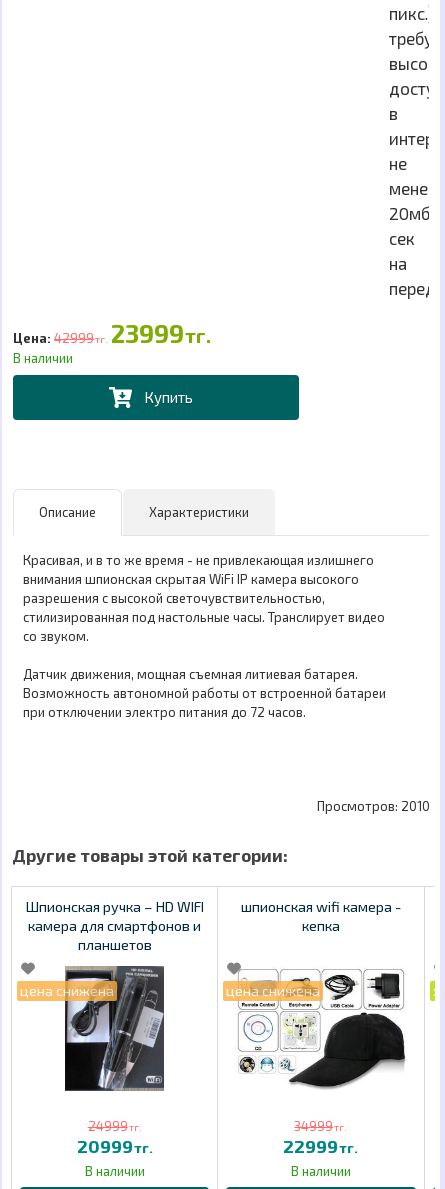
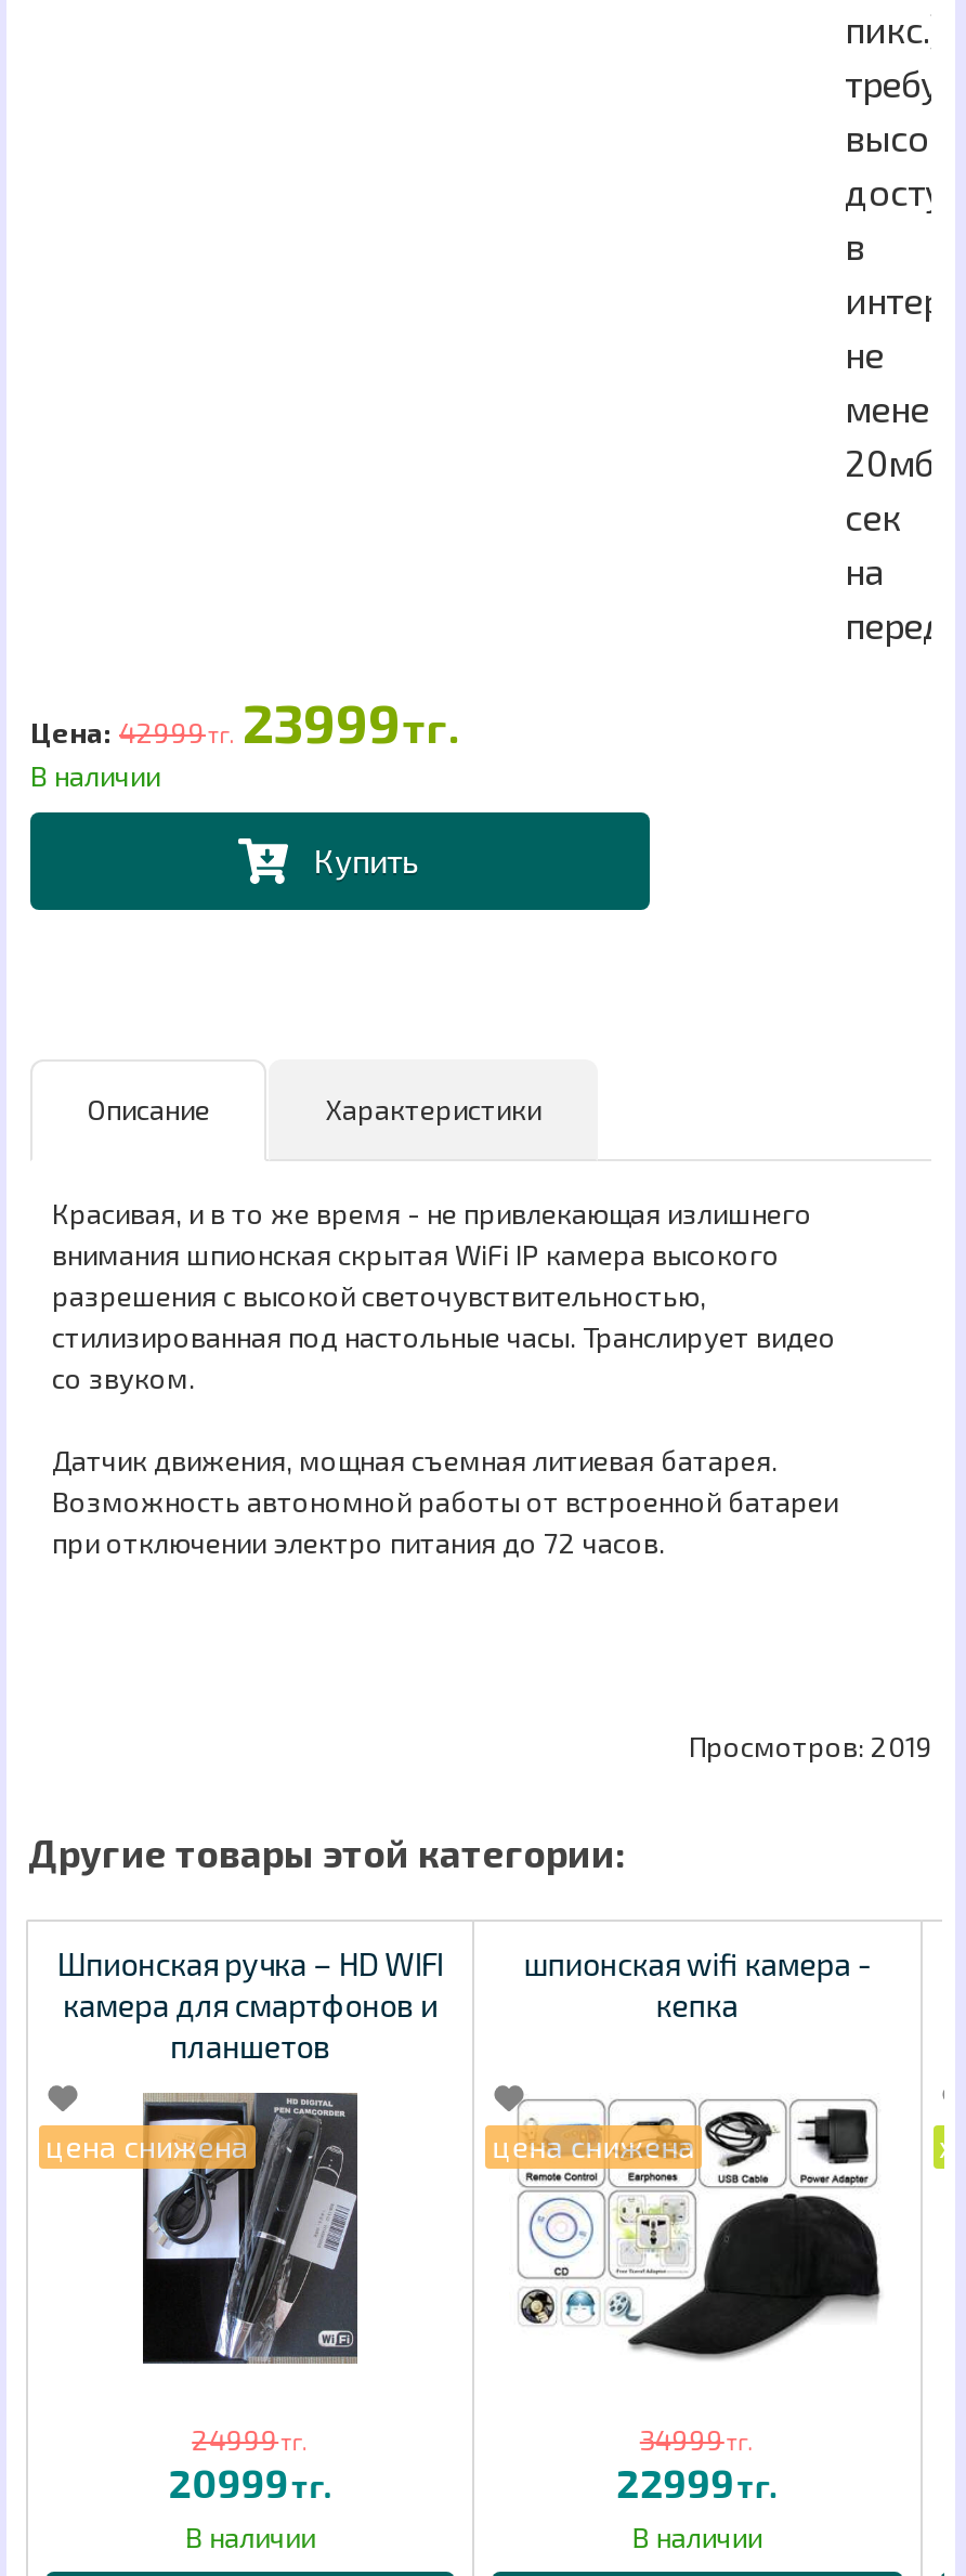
- 2010
+ 2019
